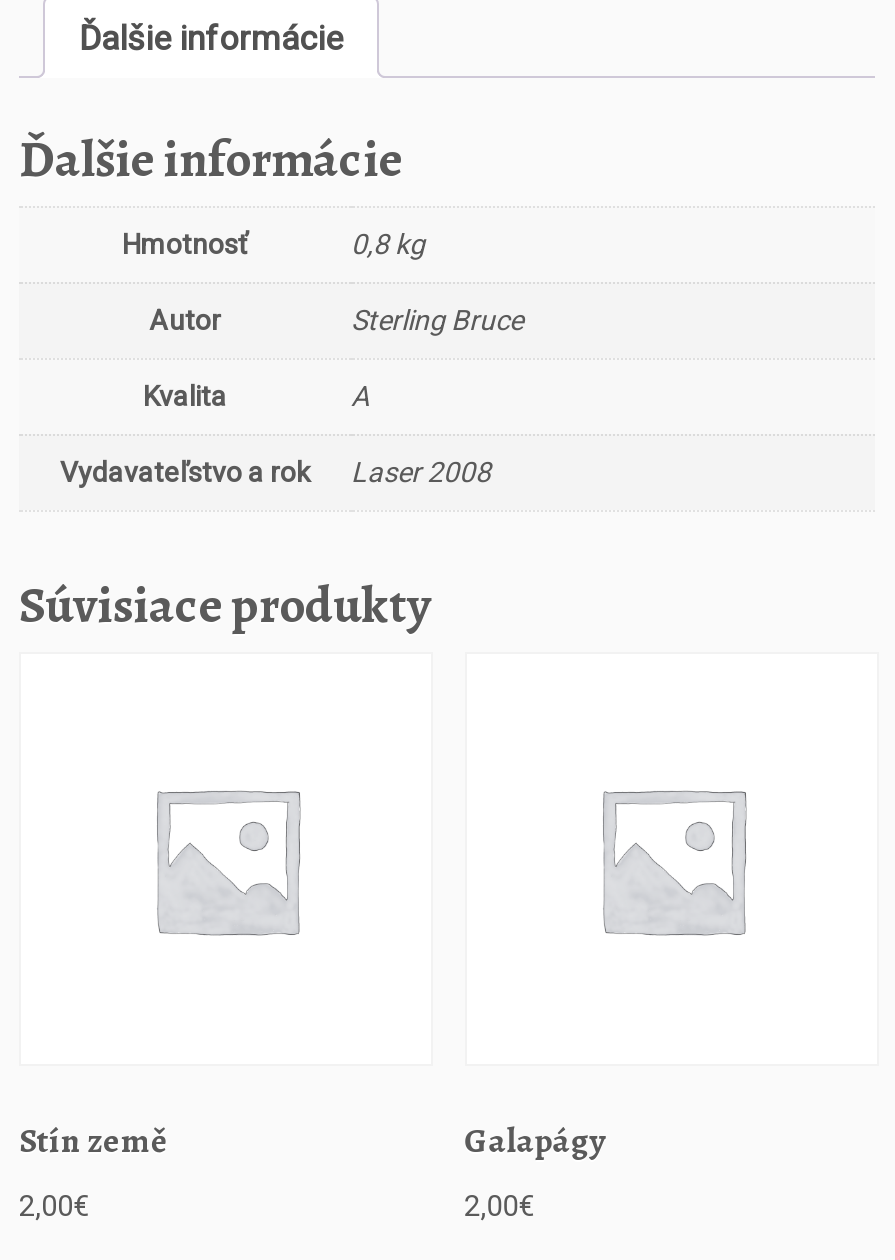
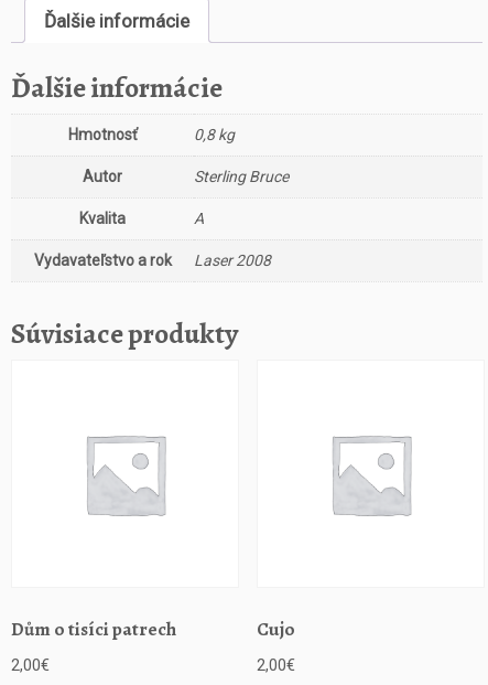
- Stín země
+ Dům o tisíci patrech

- Galapágy
+ Cujo
